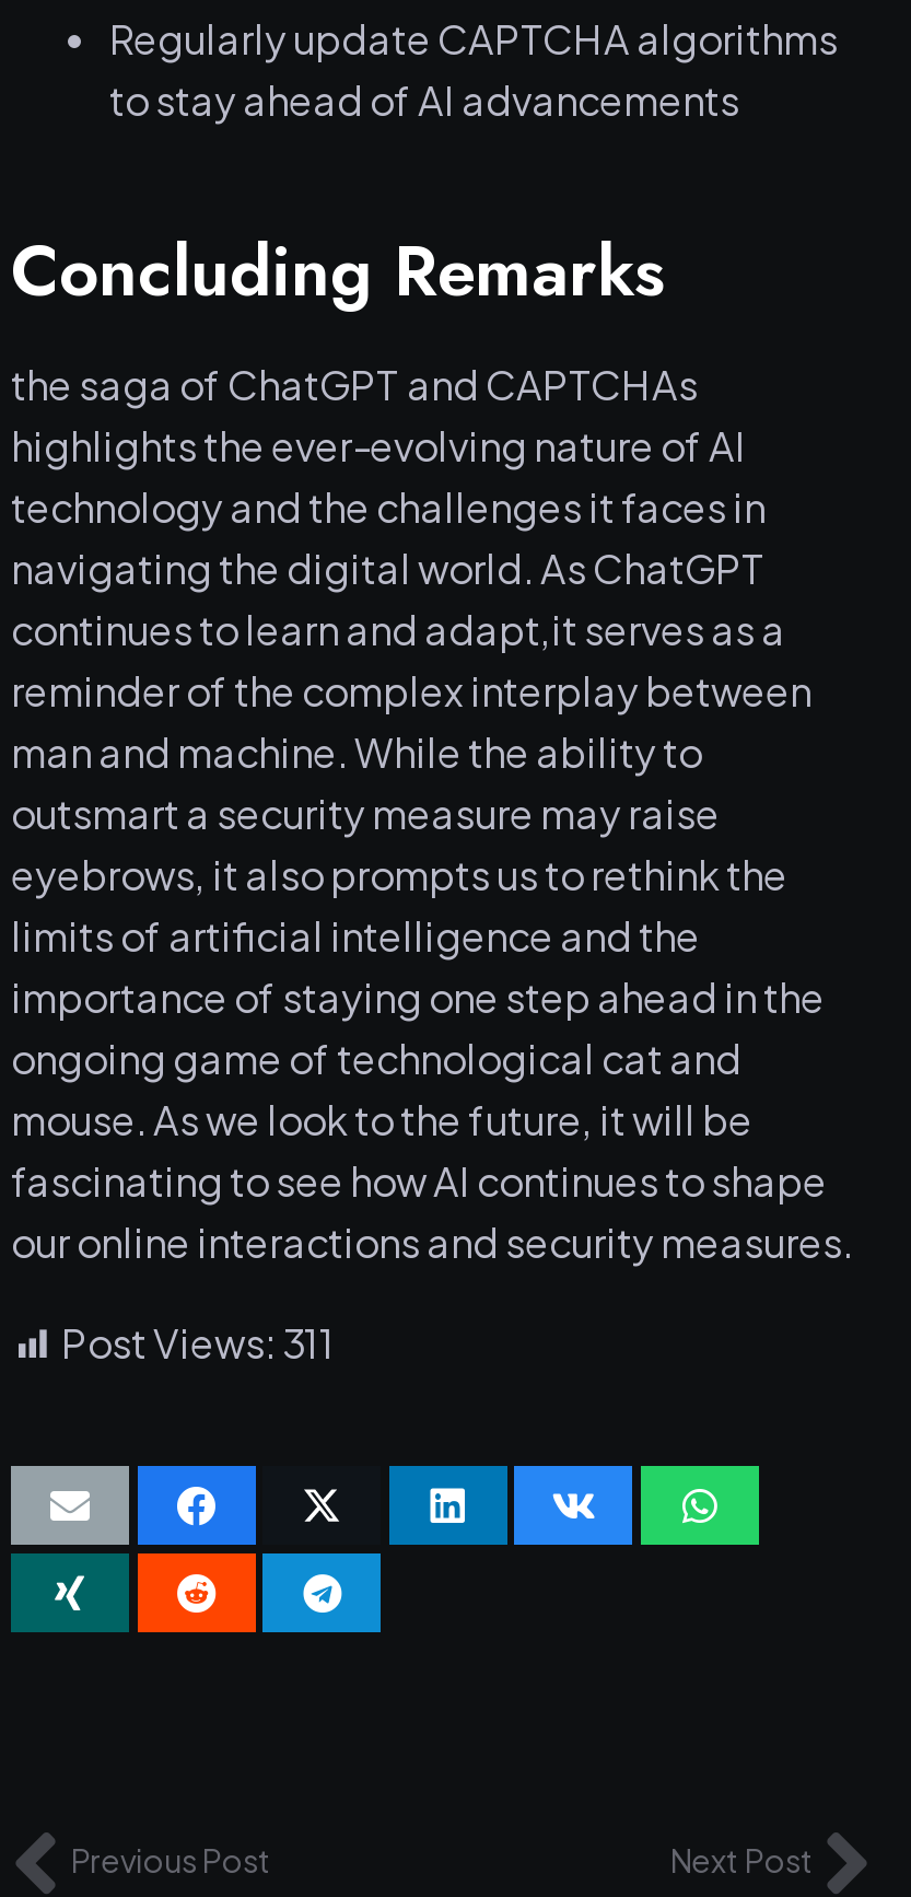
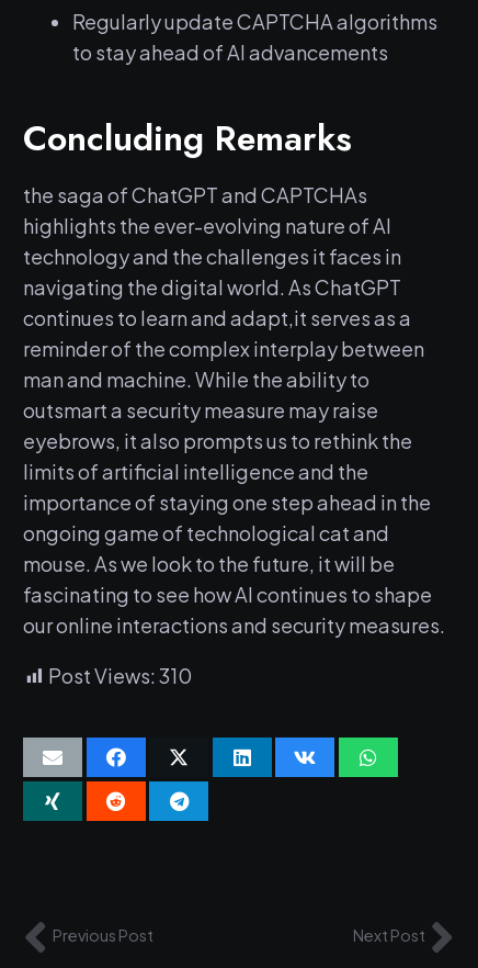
- Post Views: 311
+ Post Views: 310
